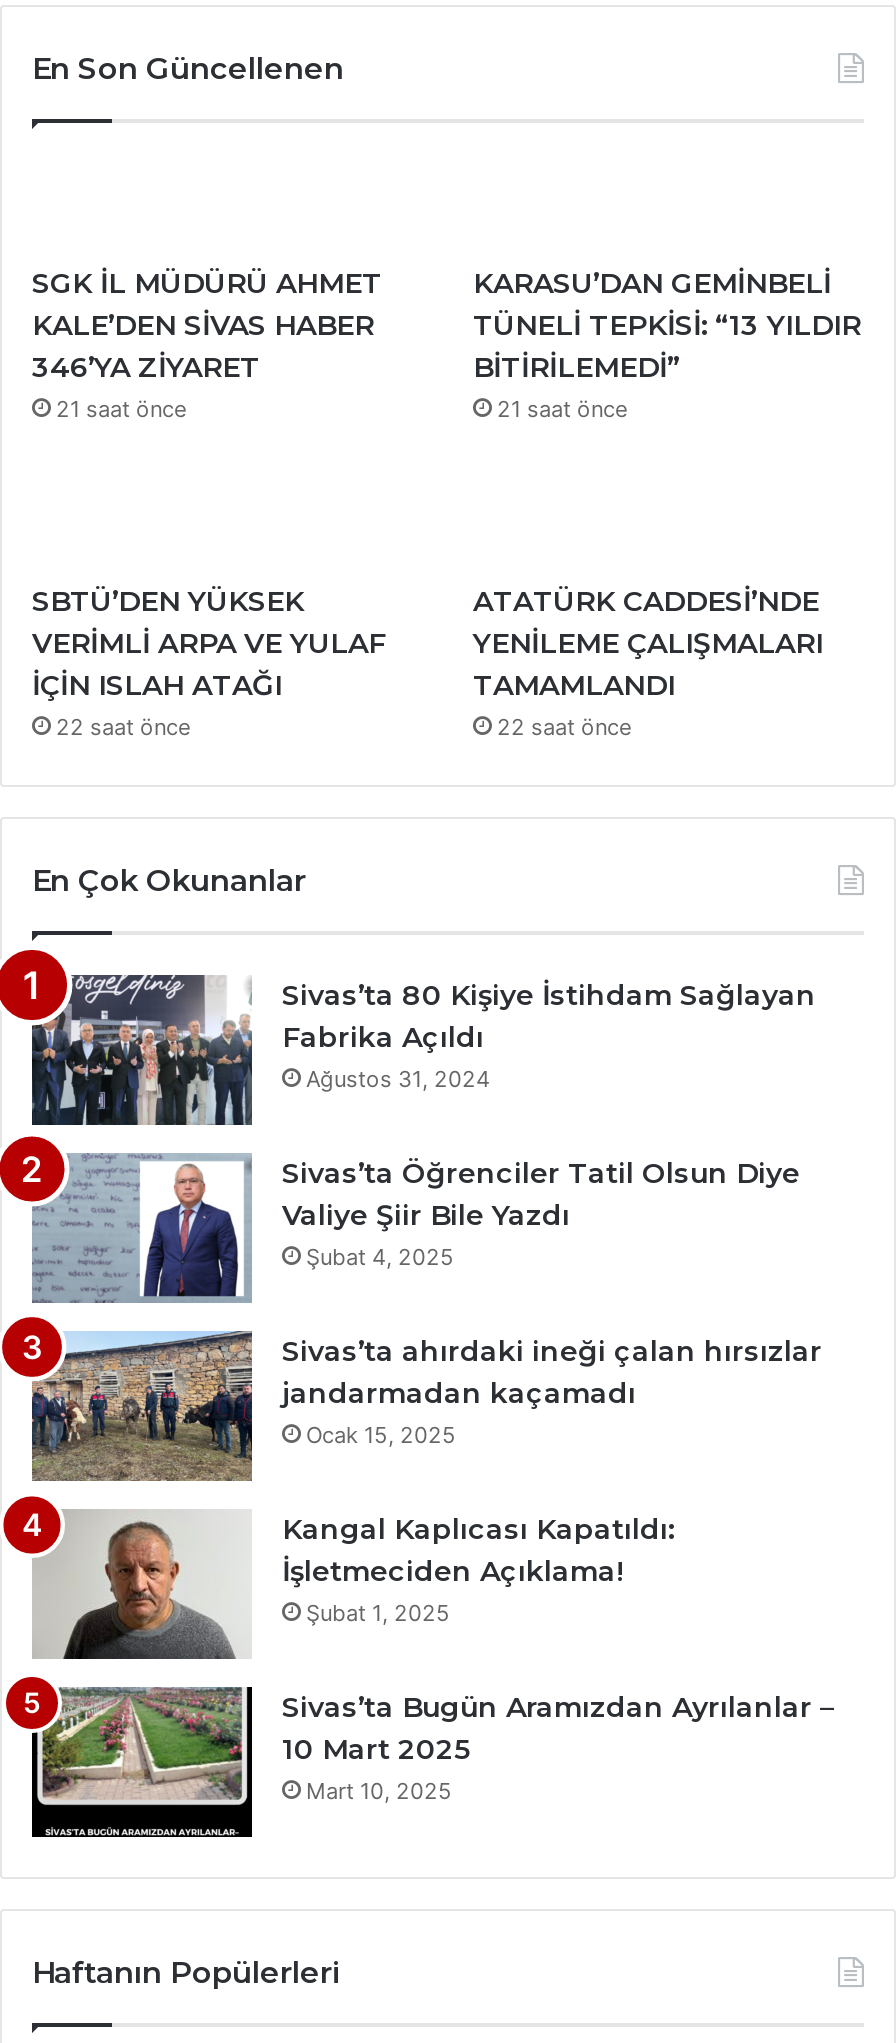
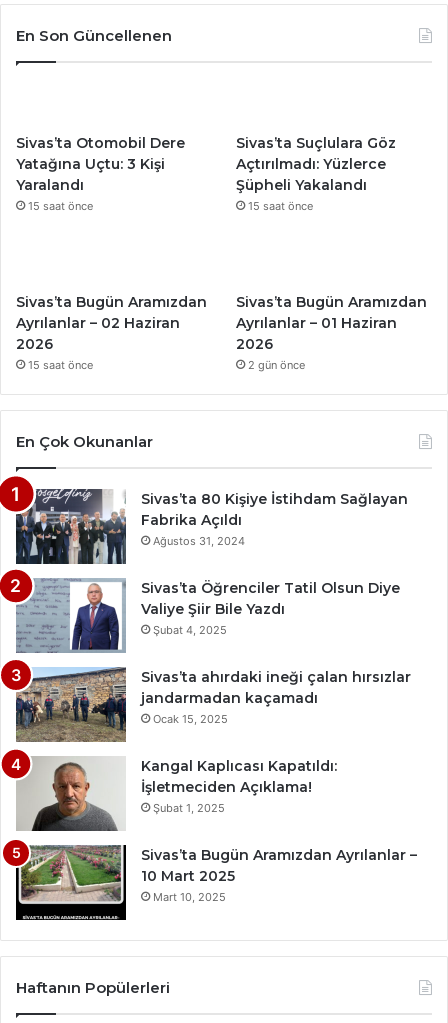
- SGK İL MÜDÜRÜ AHMET
- KALE’DEN SİVAS HABER
- 346’YA ZİYARET
- 21 saat önce
+ Sivas’ta Otomobil Dere
+ Yatağına Uçtu: 3 Kişi
+ Yaralandı
+ 15 saat önce

- KARASU’DAN GEMİNBELİ
- TÜNELİ TEPKİSİ: “13 YILDIR
- BİTİRİLEMEDİ”
- 21 saat önce
+ Sivas’ta Suçlulara Göz
+ Açtırılmadı: Yüzlerce
+ Şüpheli Yakalandı
+ 15 saat önce

- SBTÜ’DEN YÜKSEK
- VERİMLİ ARPA VE YULAF
- İÇİN ISLAH ATAĞI
- 22 saat önce
+ Sivas’ta Bugün Aramızdan
+ Ayrılanlar – 02 Haziran
+ 2026
+ 15 saat önce

- ATATÜRK CADDESİ’NDE
- YENİLEME ÇALIŞMALARI
- TAMAMLANDI
- 22 saat önce
+ Sivas’ta Bugün Aramızdan
+ Ayrılanlar – 01 Haziran
+ 2026
+ 2 gün önce
